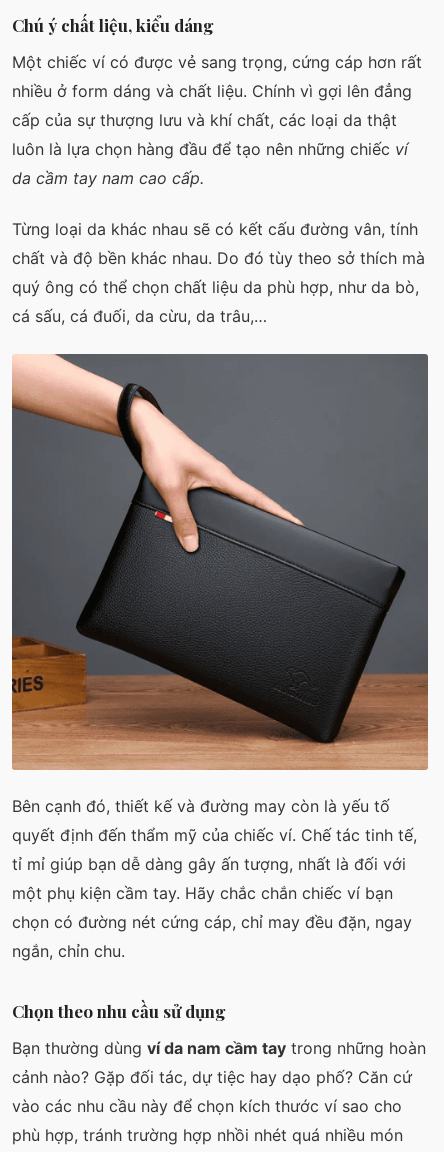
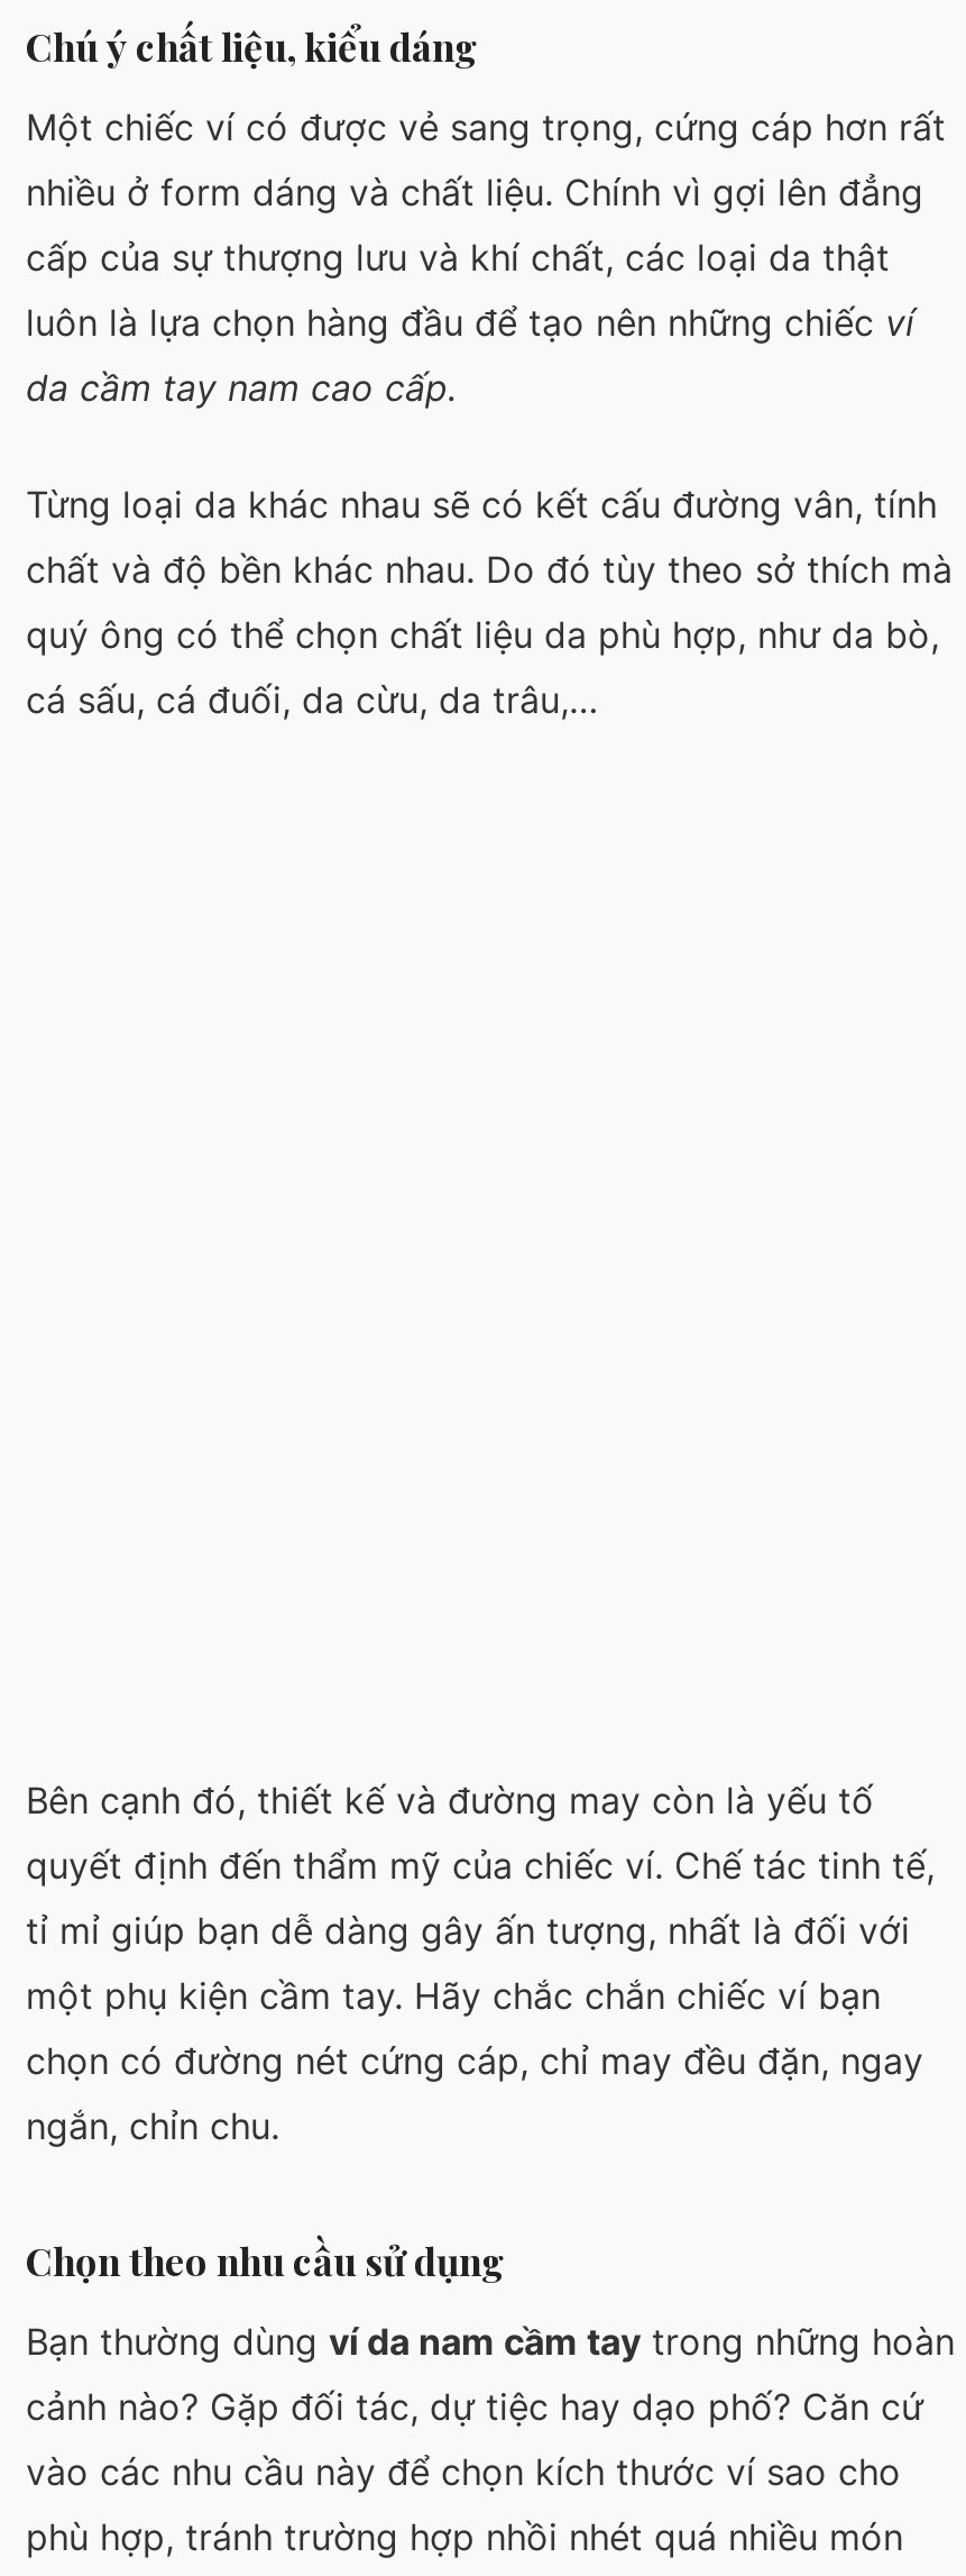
- [image]
